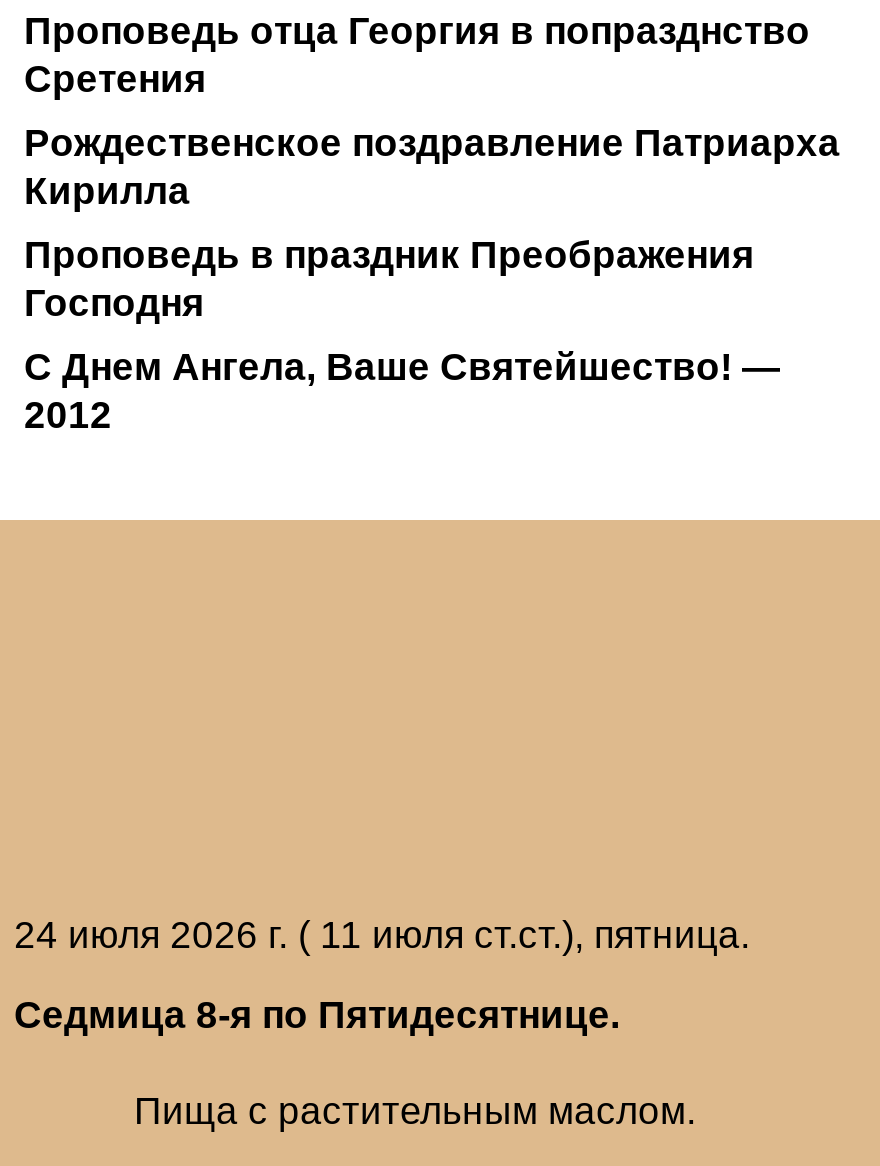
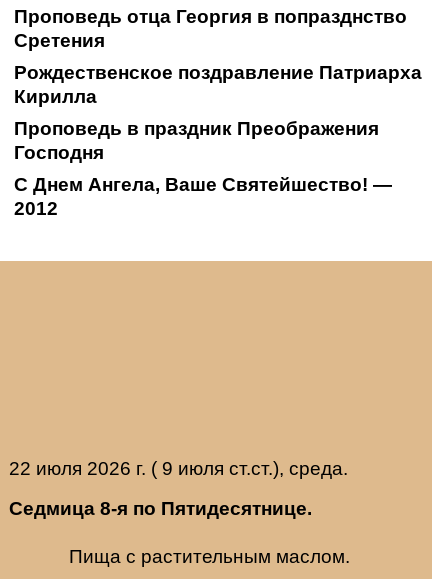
- 24 июля 2026 г. ( 11 июля ст.ст.), пятница.
+ 22 июля 2026 г. ( 9 июля ст.ст.), среда.
